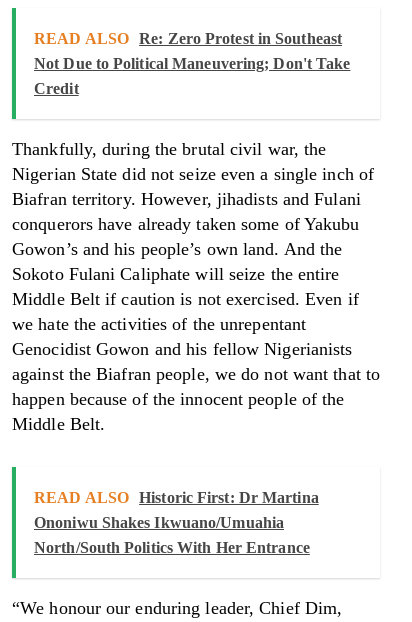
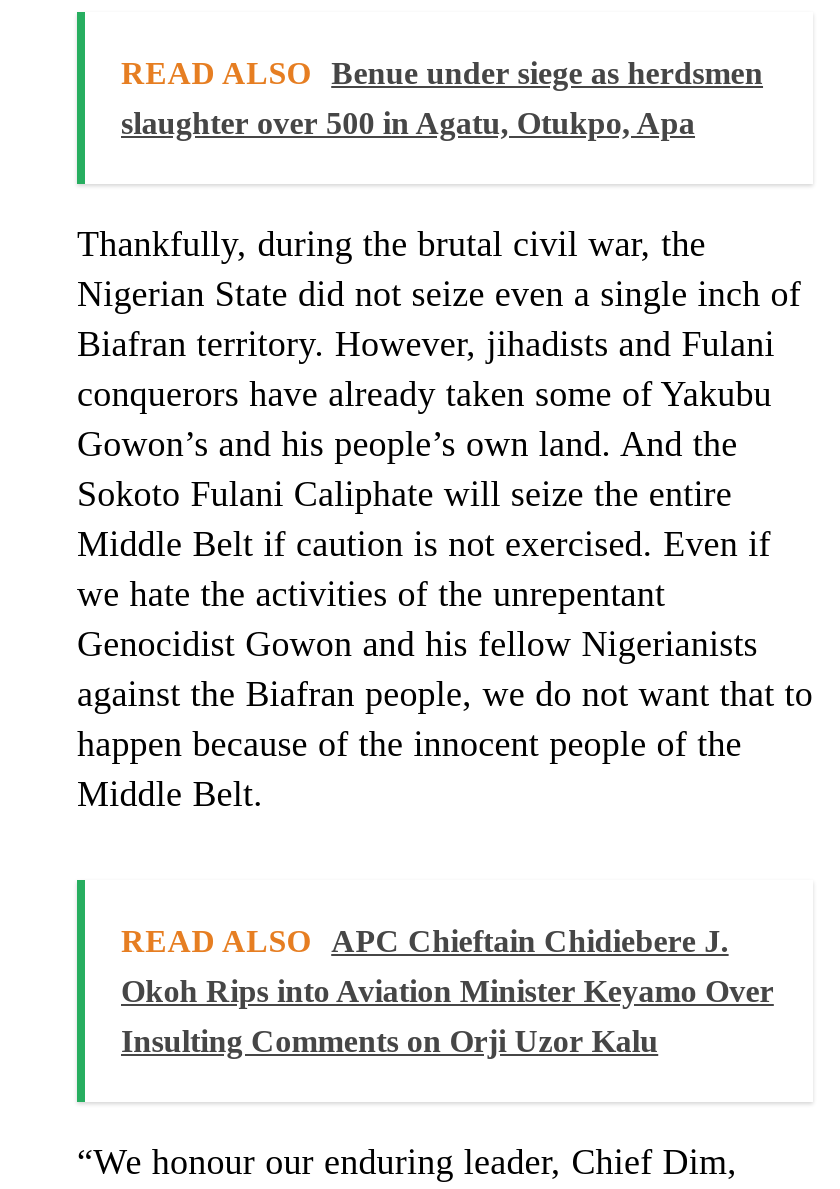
- Re: Zero Protest in Southeast
- Not Due to Political Maneuvering; Don't Take
- Credit
+ Benue under siege as herdsmen
+ slaughter over 500 in Agatu, Otukpo, Apa

- Historic First: Dr Martina
+ APC Chieftain Chidiebere J.

- Ononiwu Shakes Ikwuano/Umuahia
+ Okoh Rips into Aviation Minister Keyamo Over

- North/South Politics With Her Entrance
+ Insulting Comments on Orji Uzor Kalu
